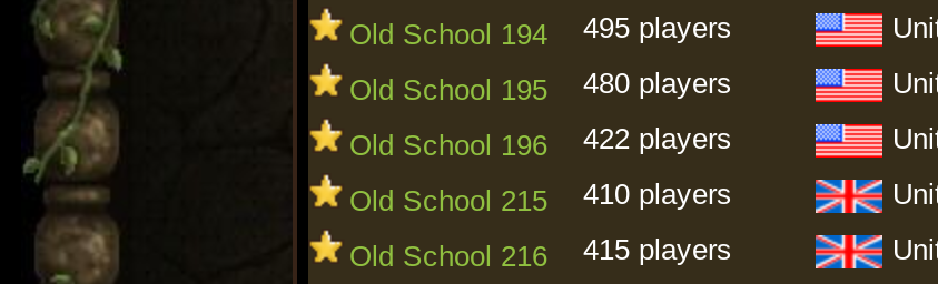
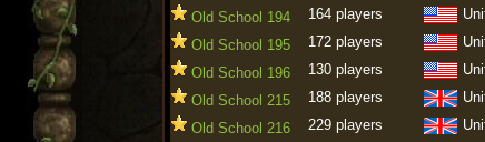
- Old School 194 495 players
+ Old School 194 164 players

- Old School 195 480 players
+ Old School 195 172 players

- Old School 196 422 players
+ Old School 196 130 players

- Old School 215 410 players
+ Old School 215 188 players

- Old School 216 415 players
+ Old School 216 229 players
